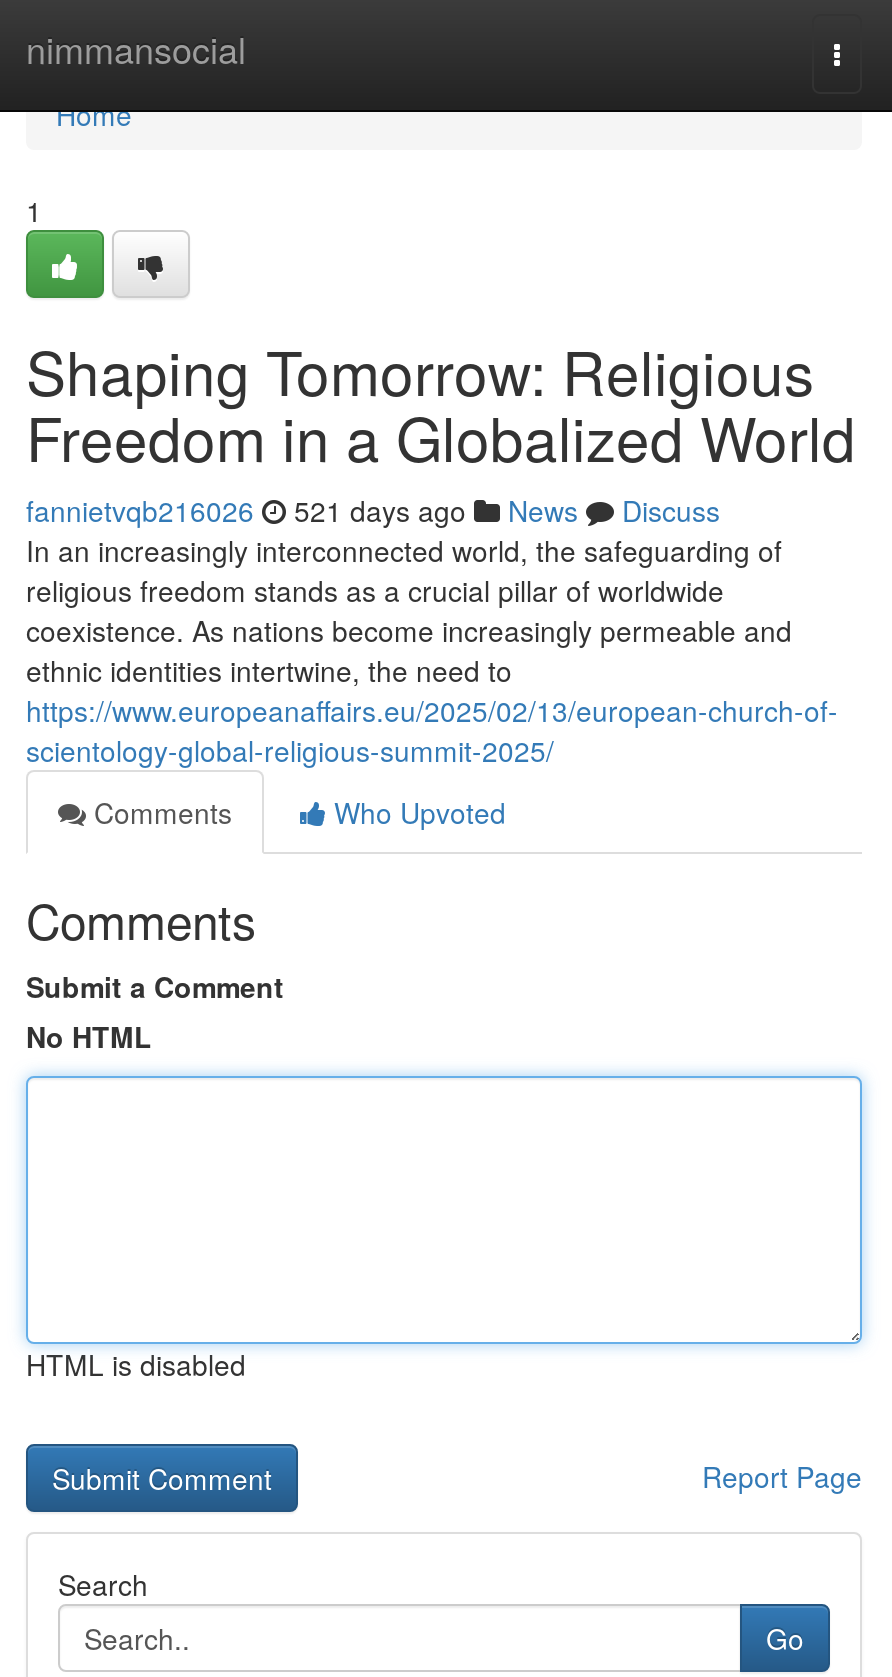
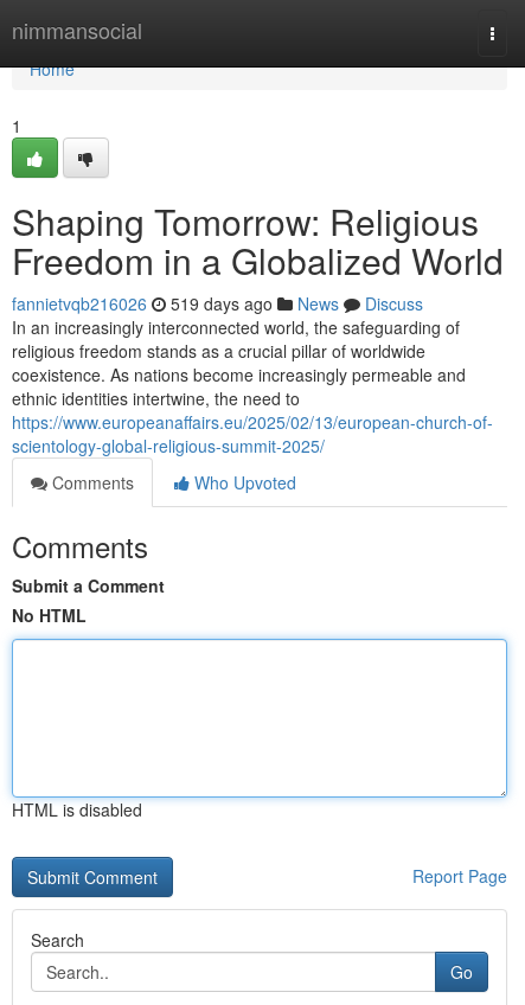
- fannietvqb216026 521 days ago News Discuss
+ fannietvqb216026 519 days ago News Discuss
